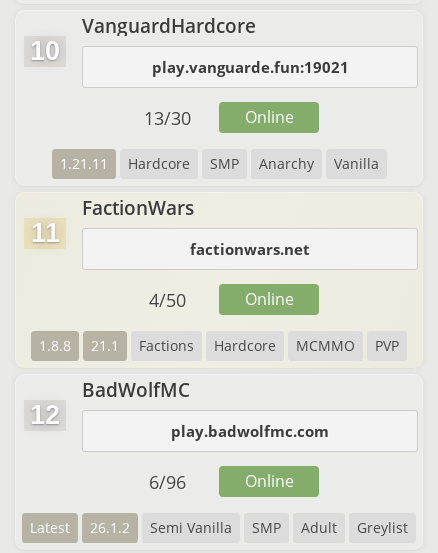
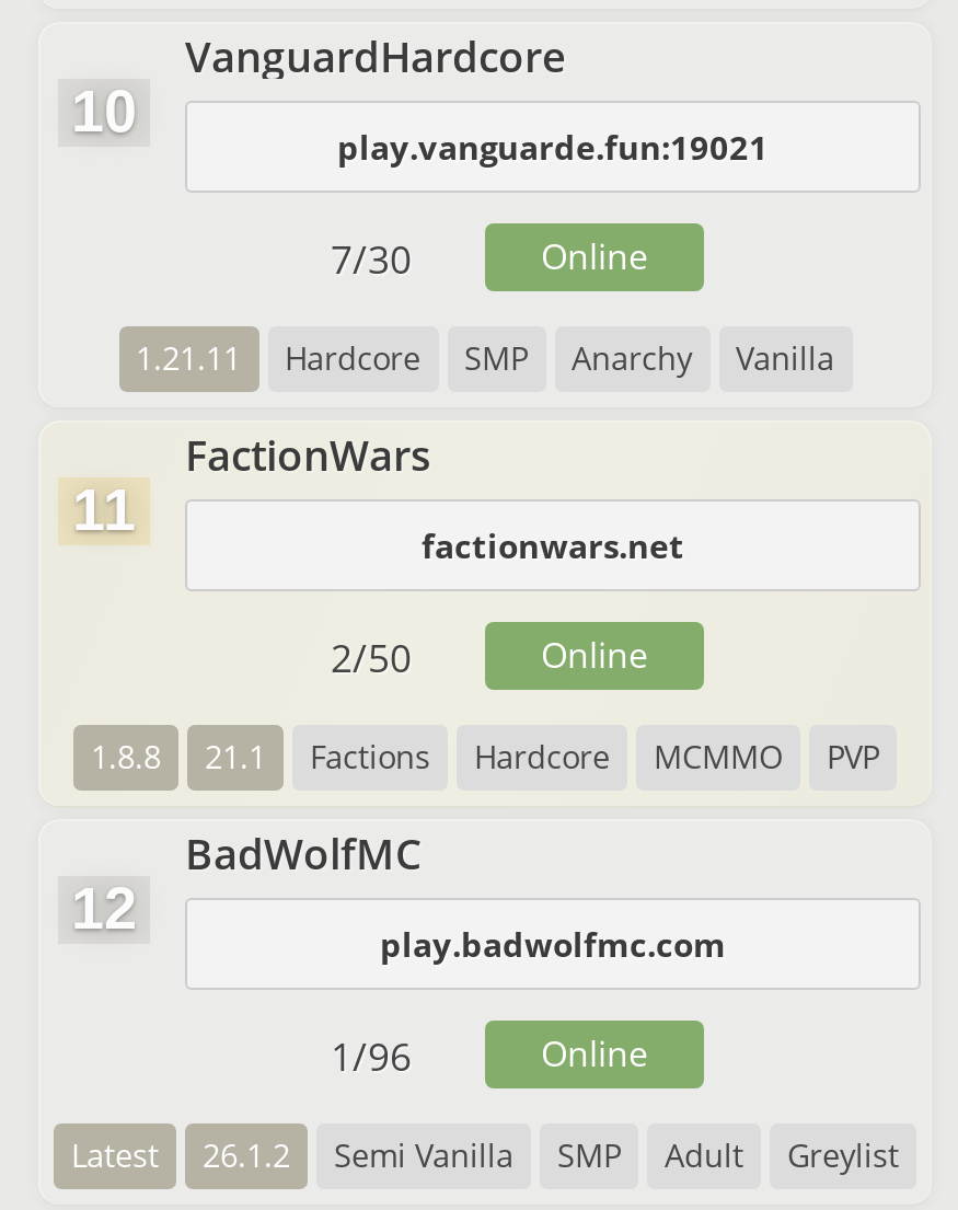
- 13/30
+ 7/30

- 4/50
+ 2/50

- 6 /96
+ 1 /96
